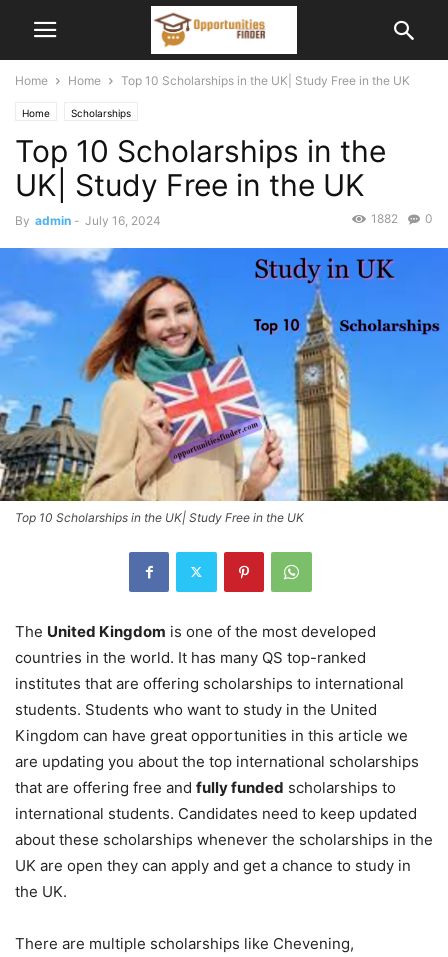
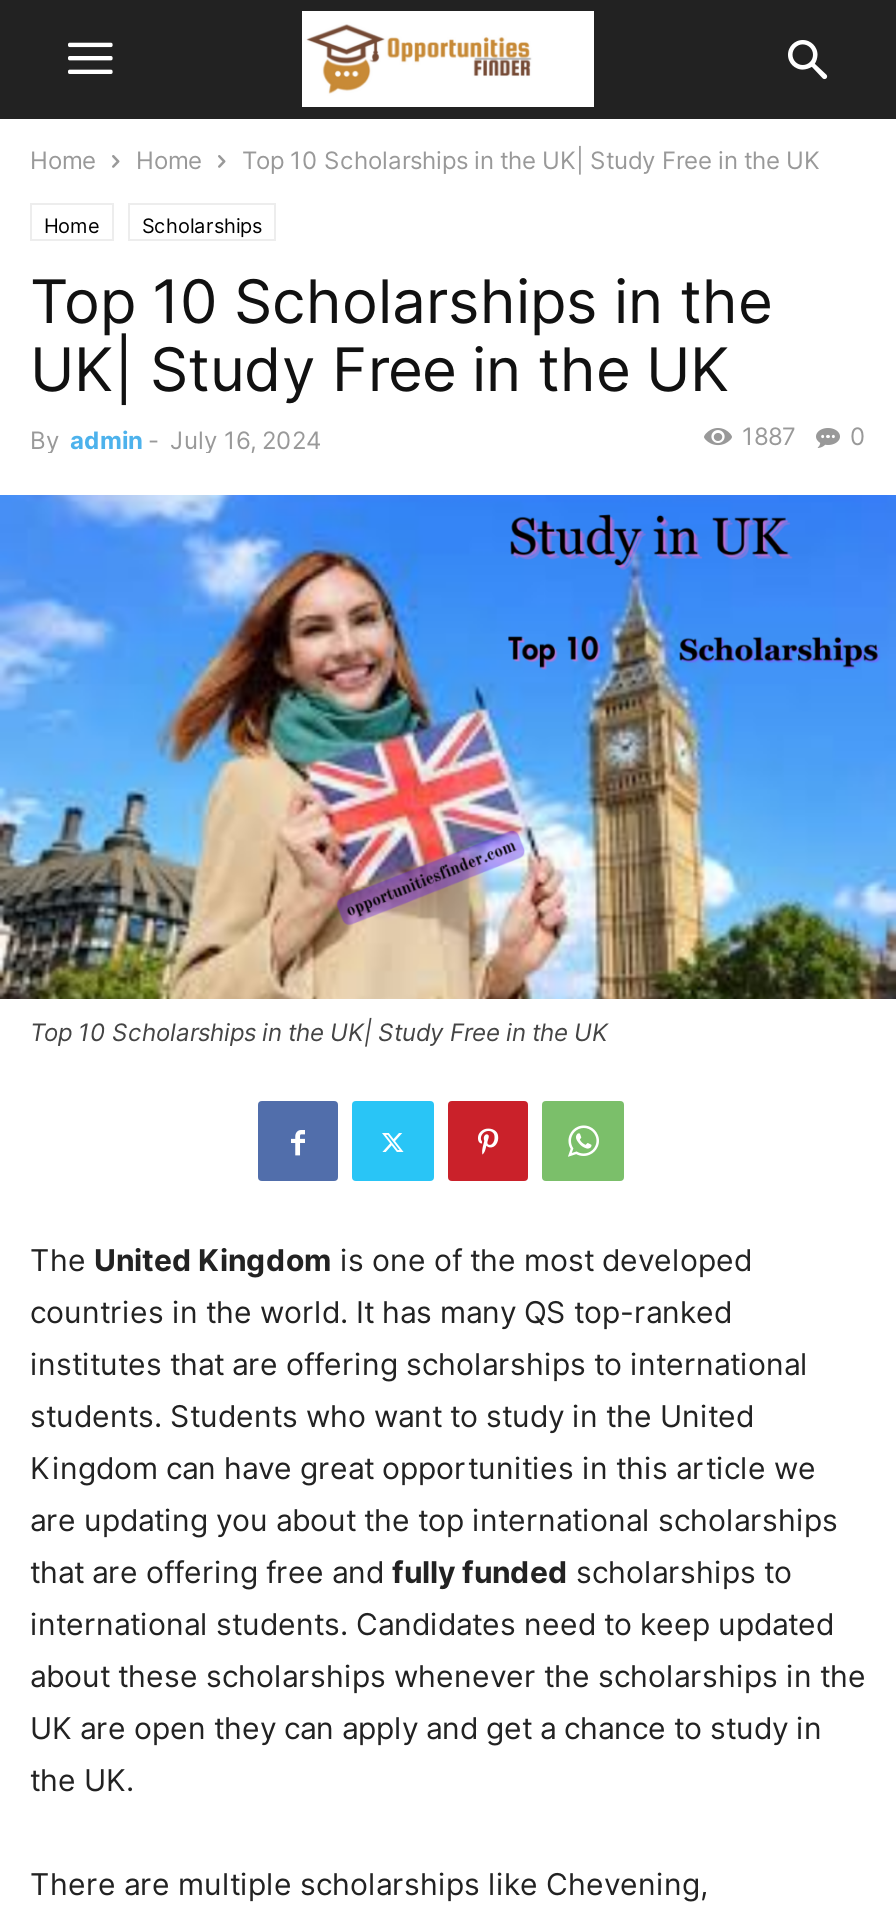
- 1882 0
+ 1887 0
